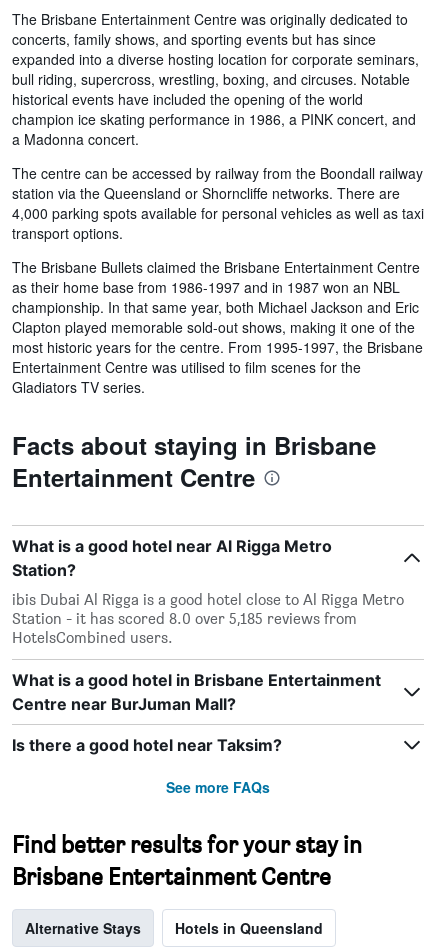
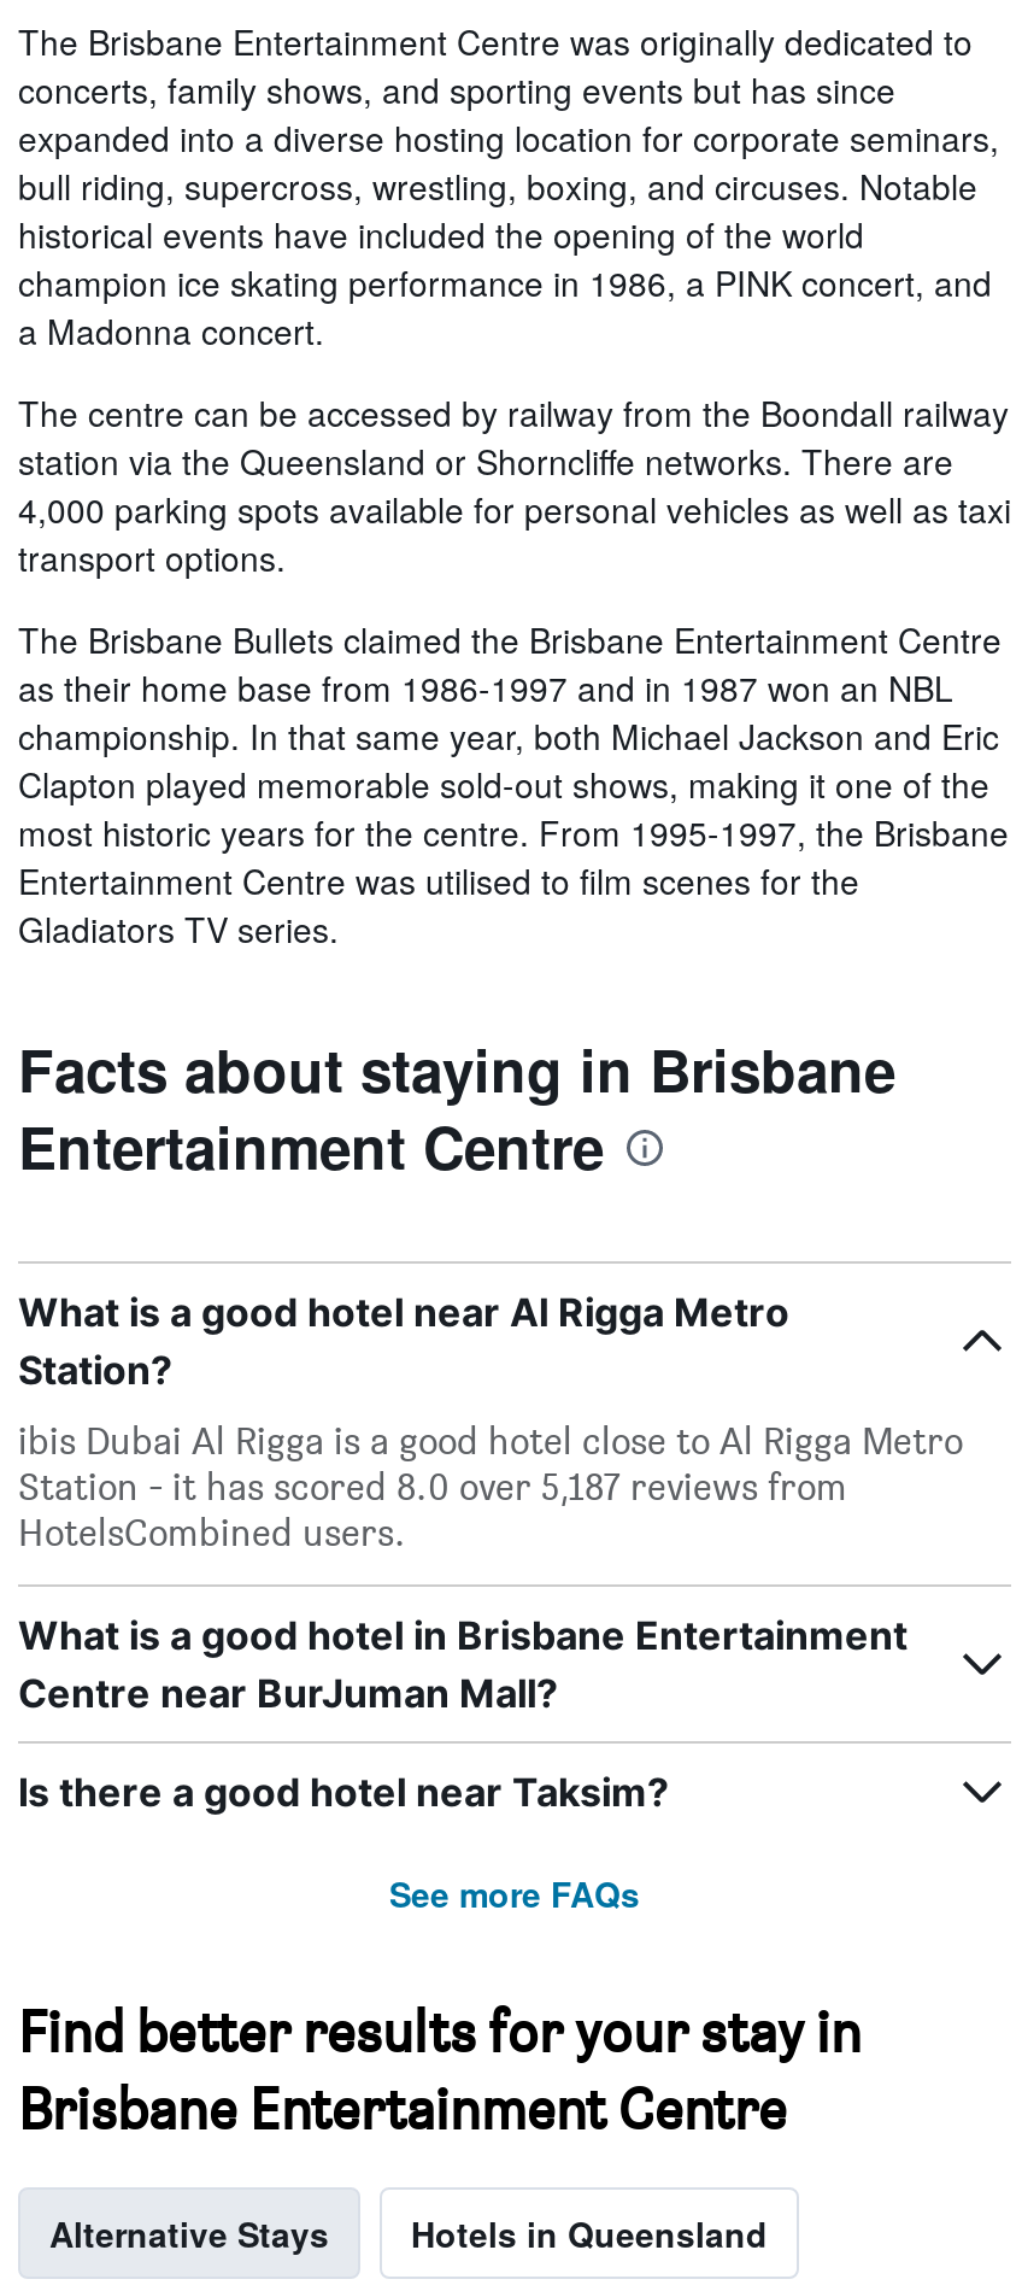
- Station - it has scored 8.0 over 5,185 reviews from
+ Station - it has scored 8.0 over 5,187 reviews from
